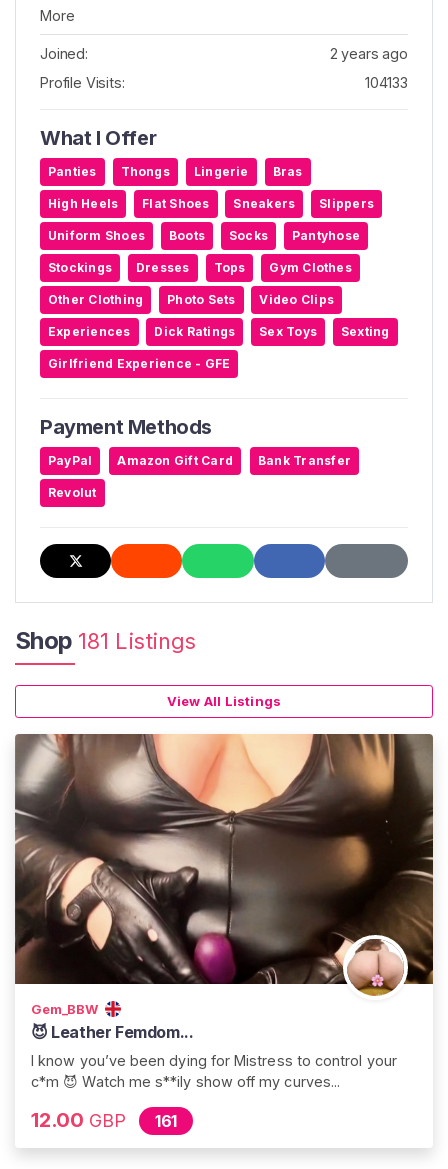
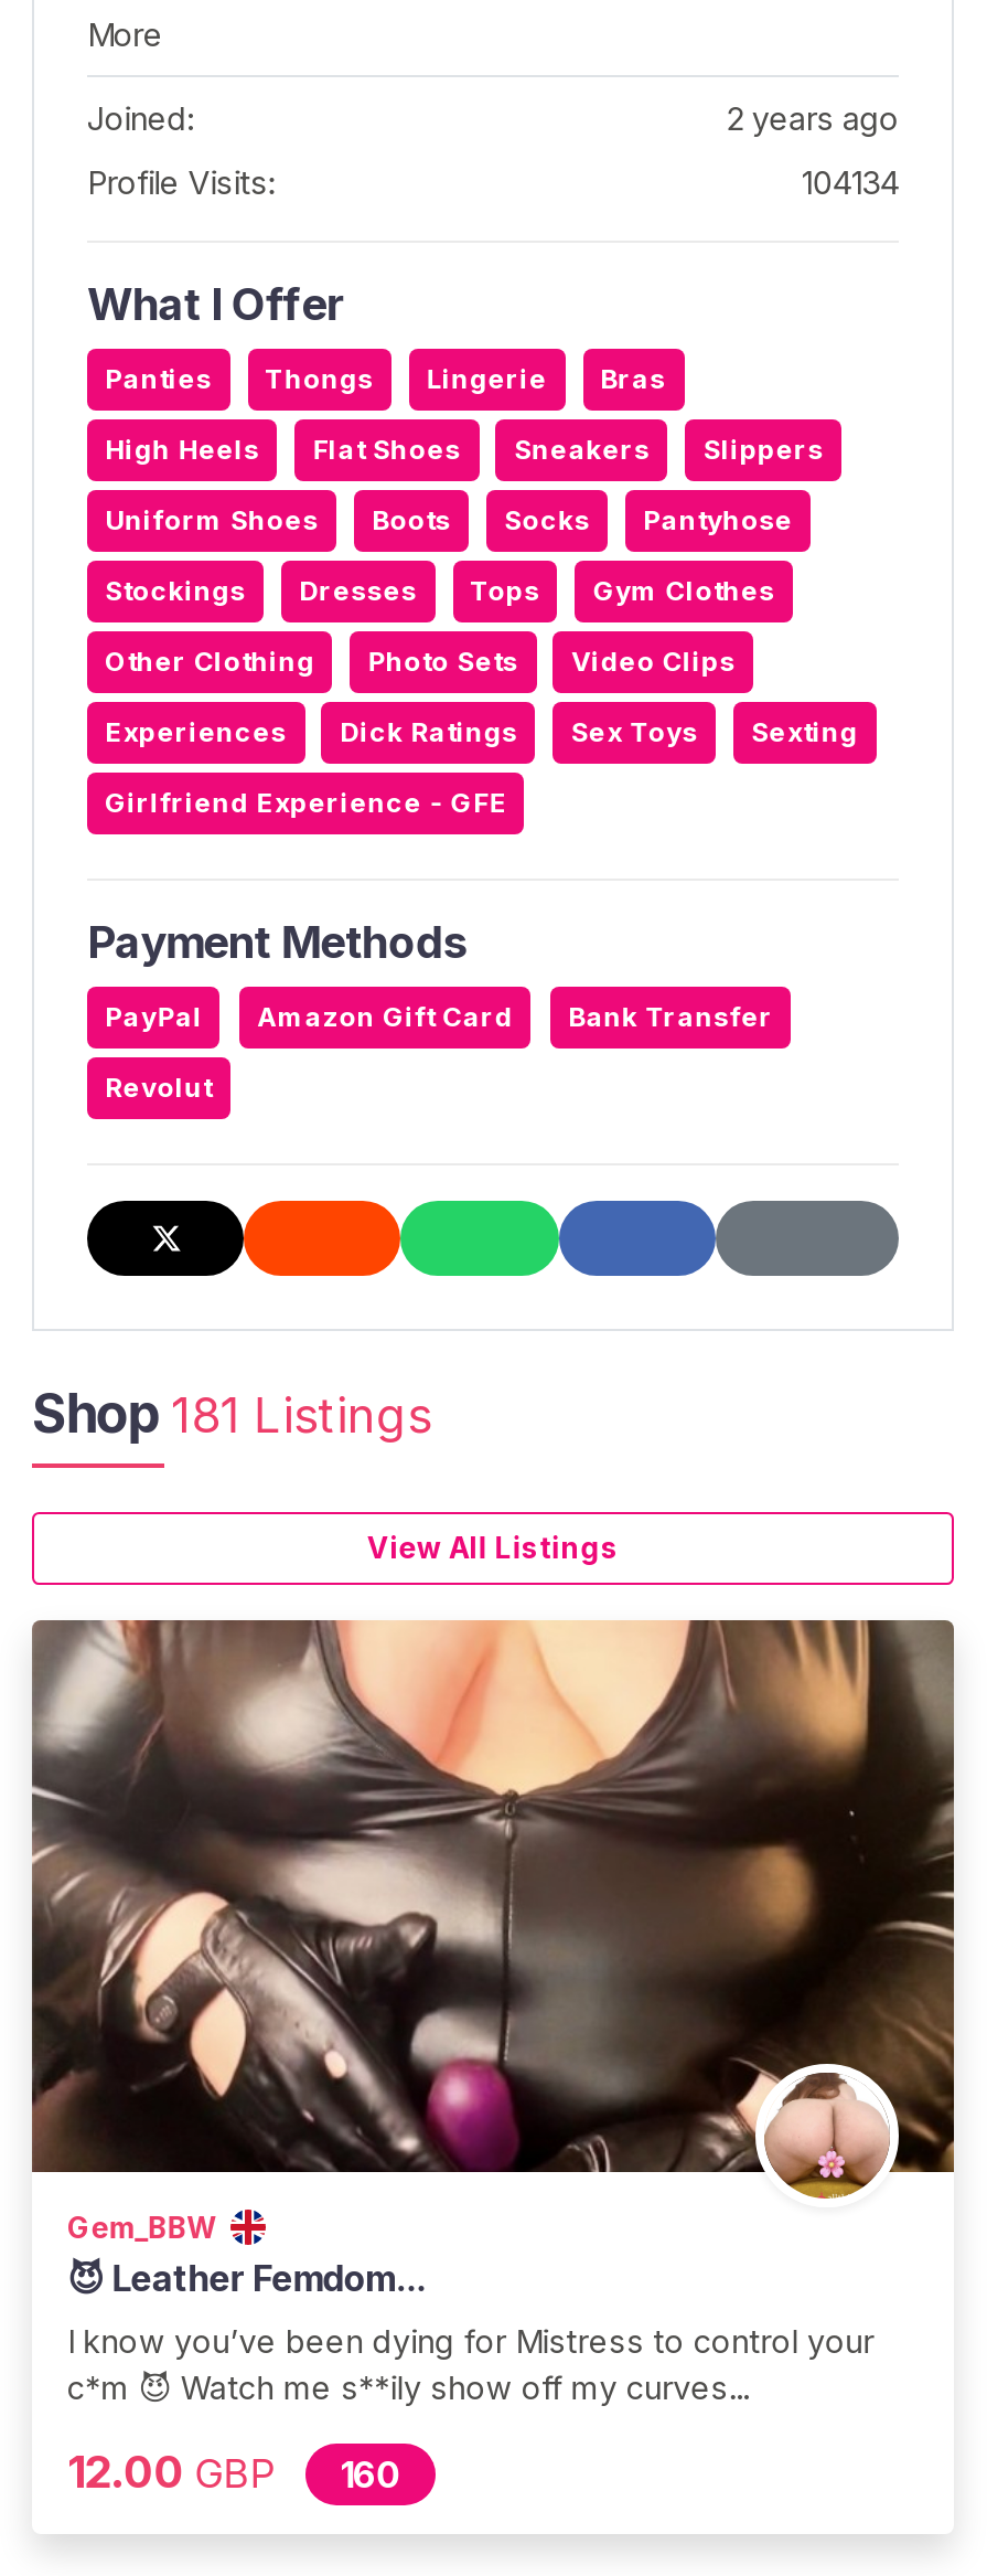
- 104133
+ 104134

- 12.00 GBP 161
+ 12.00 GBP 160
